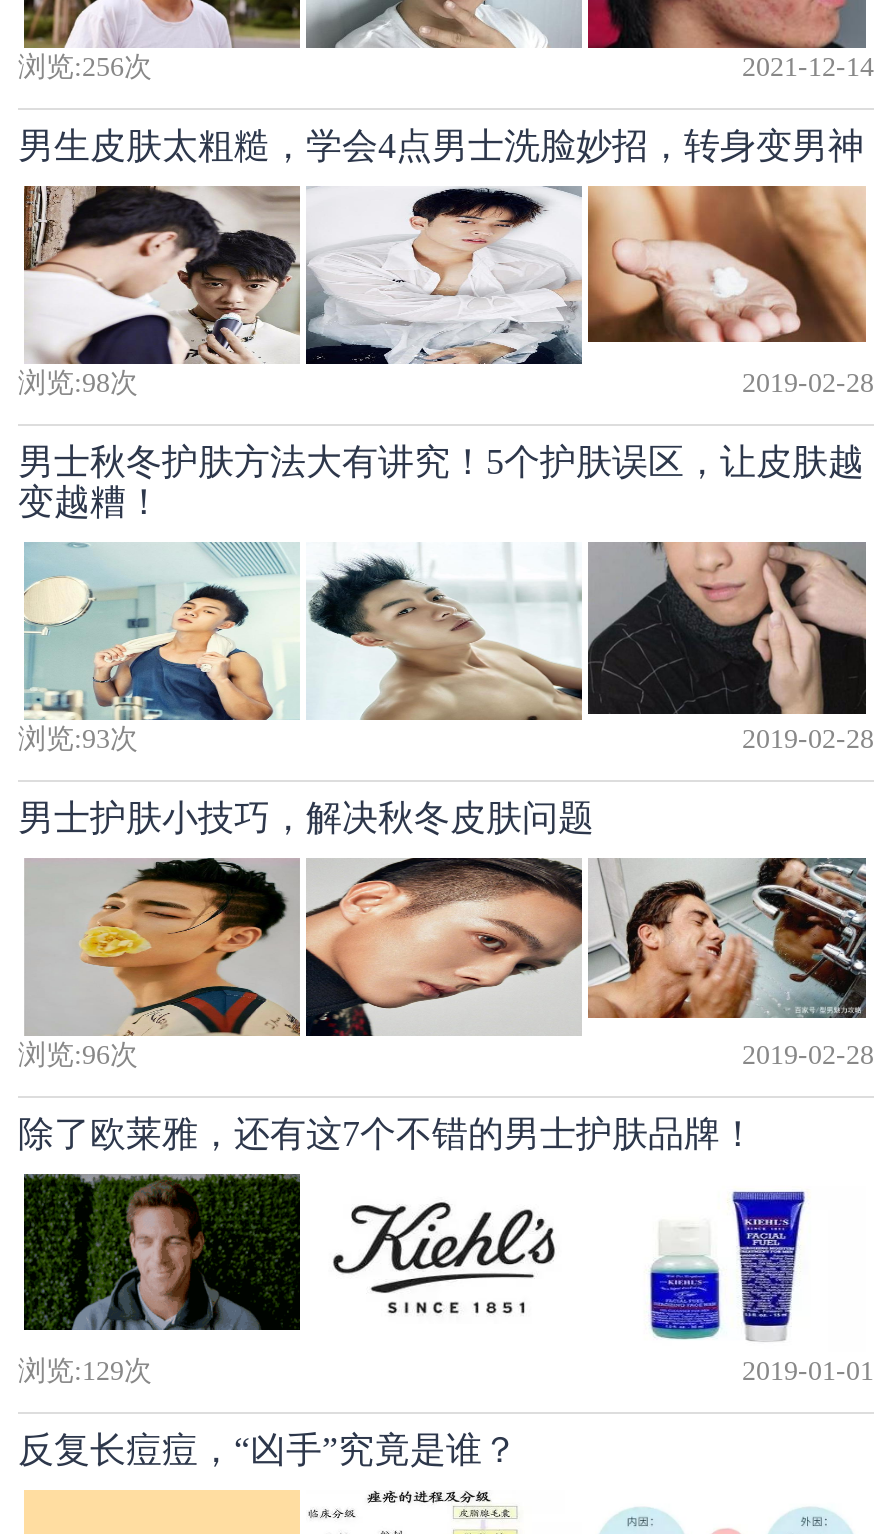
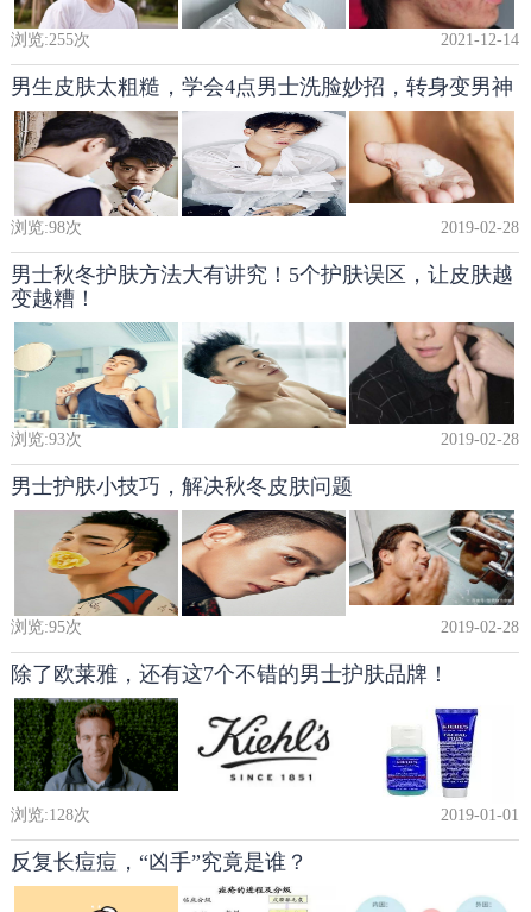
- 浏览:256次
+ 浏览:255次

- 浏览:96次
+ 浏览:95次

- 浏览:129次
+ 浏览:128次
